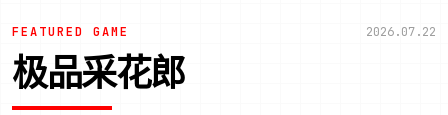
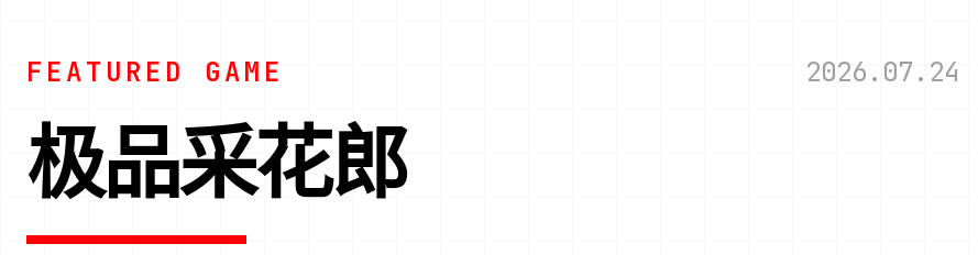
- 2026.07.22
+ 2026.07.24
